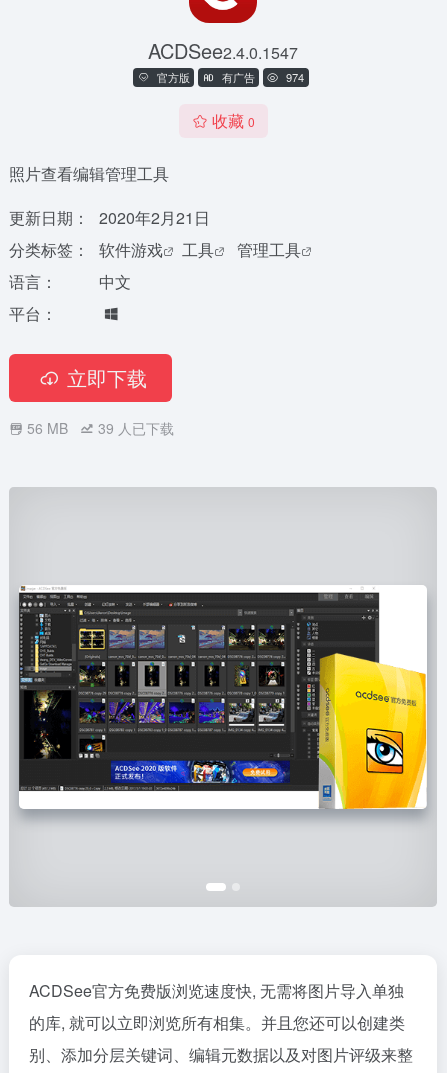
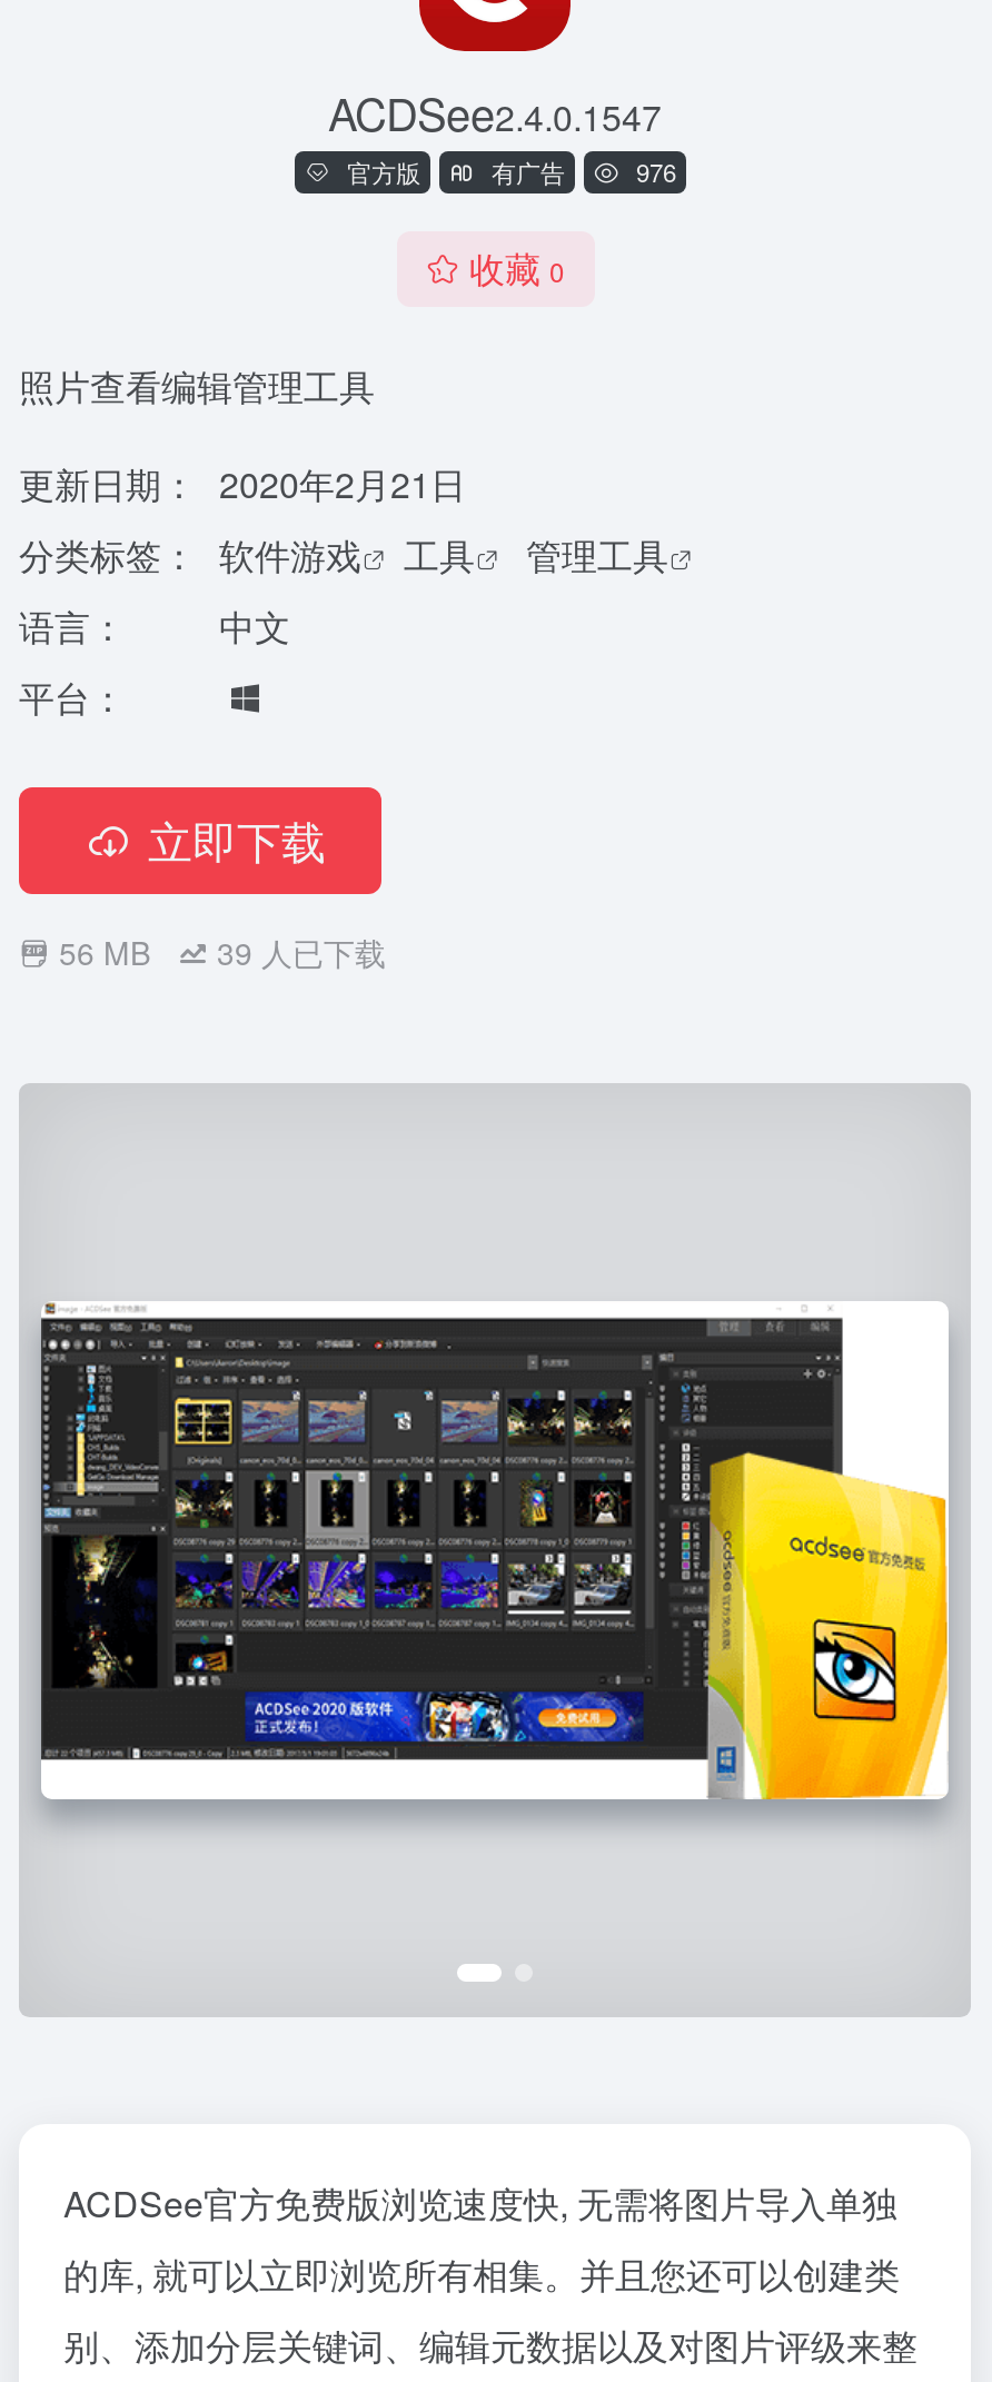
- 官方版 有广告 974
+ 官方版 有广告 976
